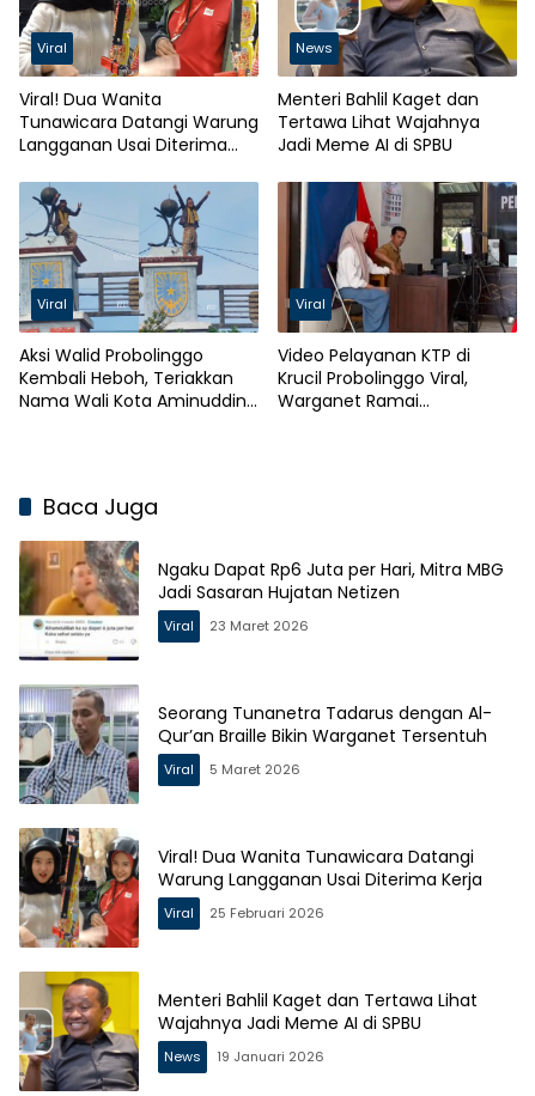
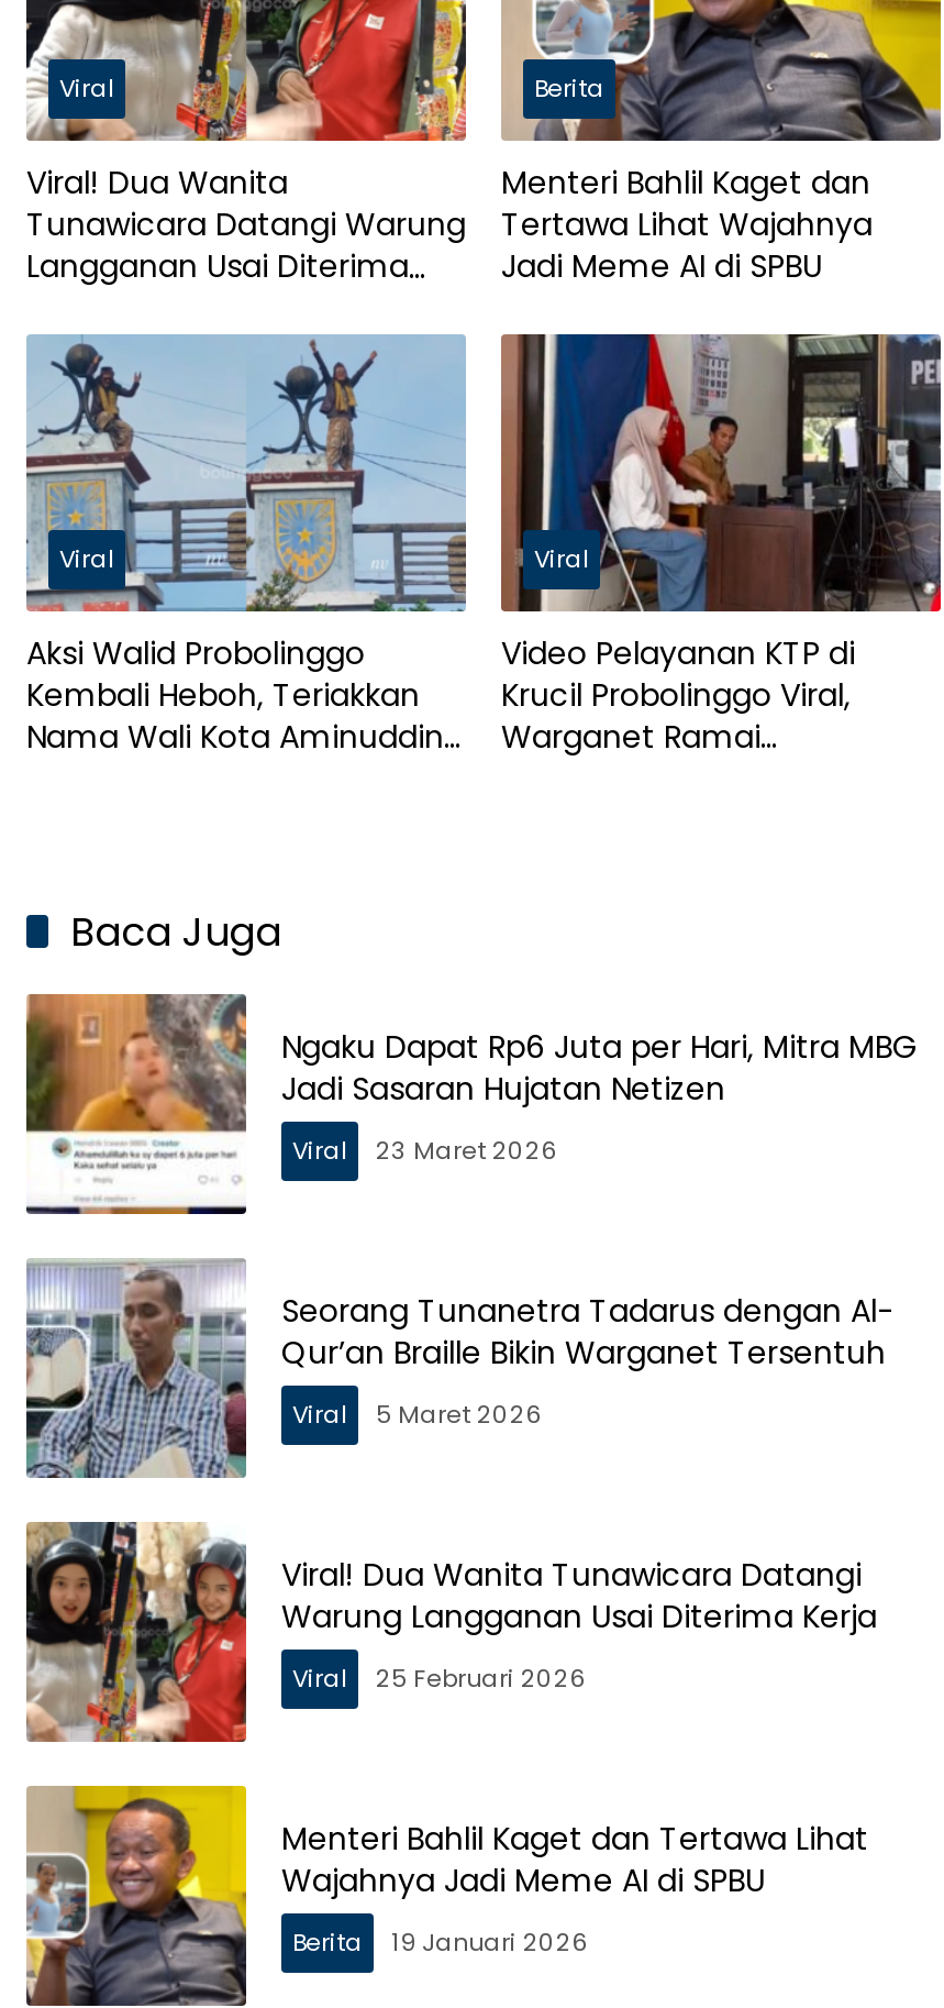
- News
+ Berita

- News
+ Berita
